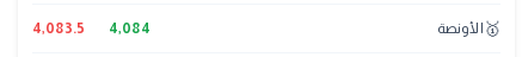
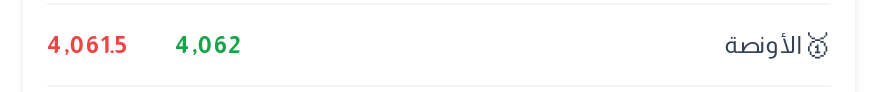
- 4,083.5
+ 4,061.5

- 4,084
+ 4,062
